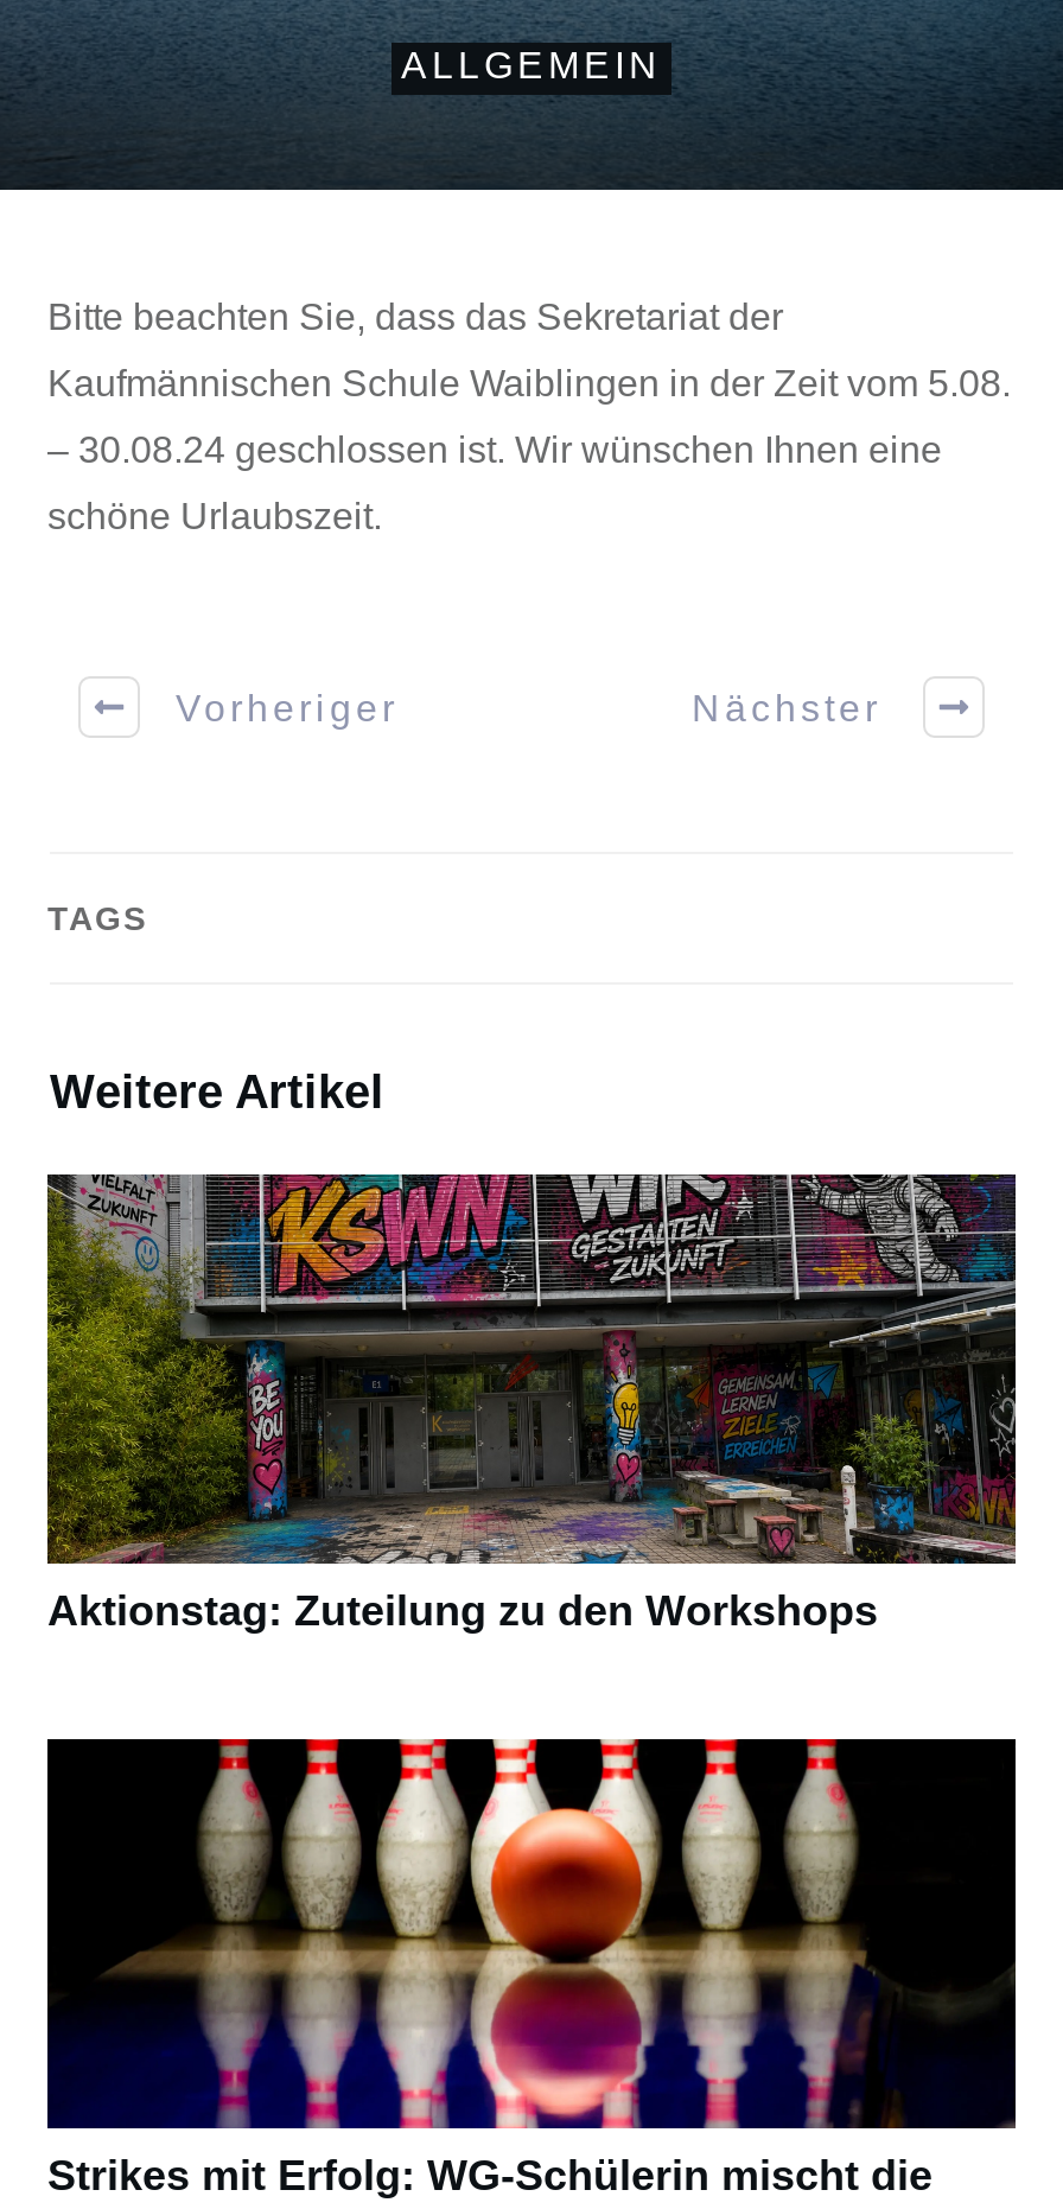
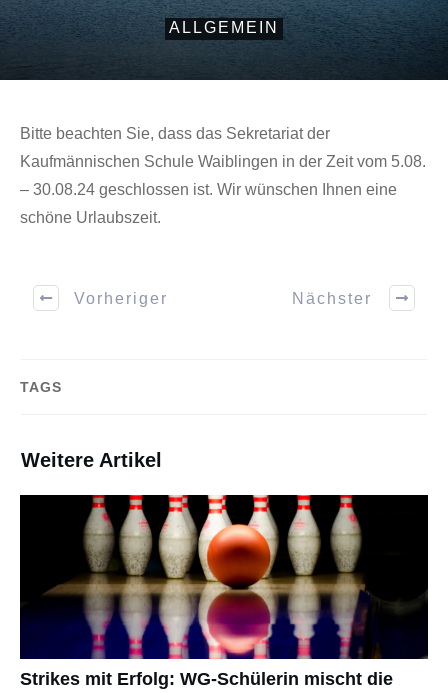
- [image]
- Aktionstag: Zuteilung zu den Workshops
